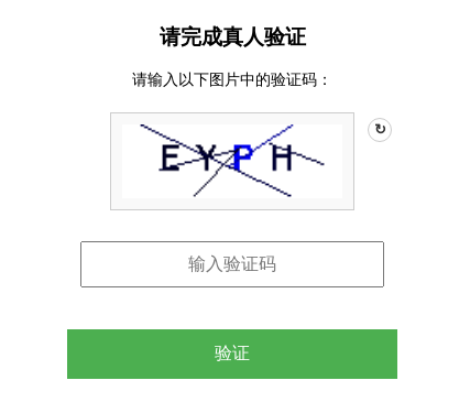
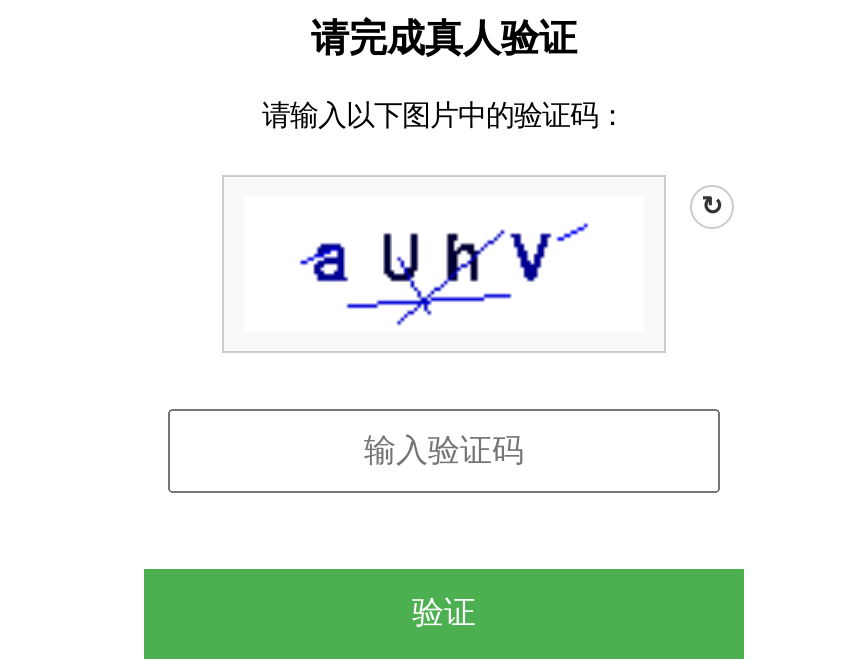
- [image]
+ [image]
